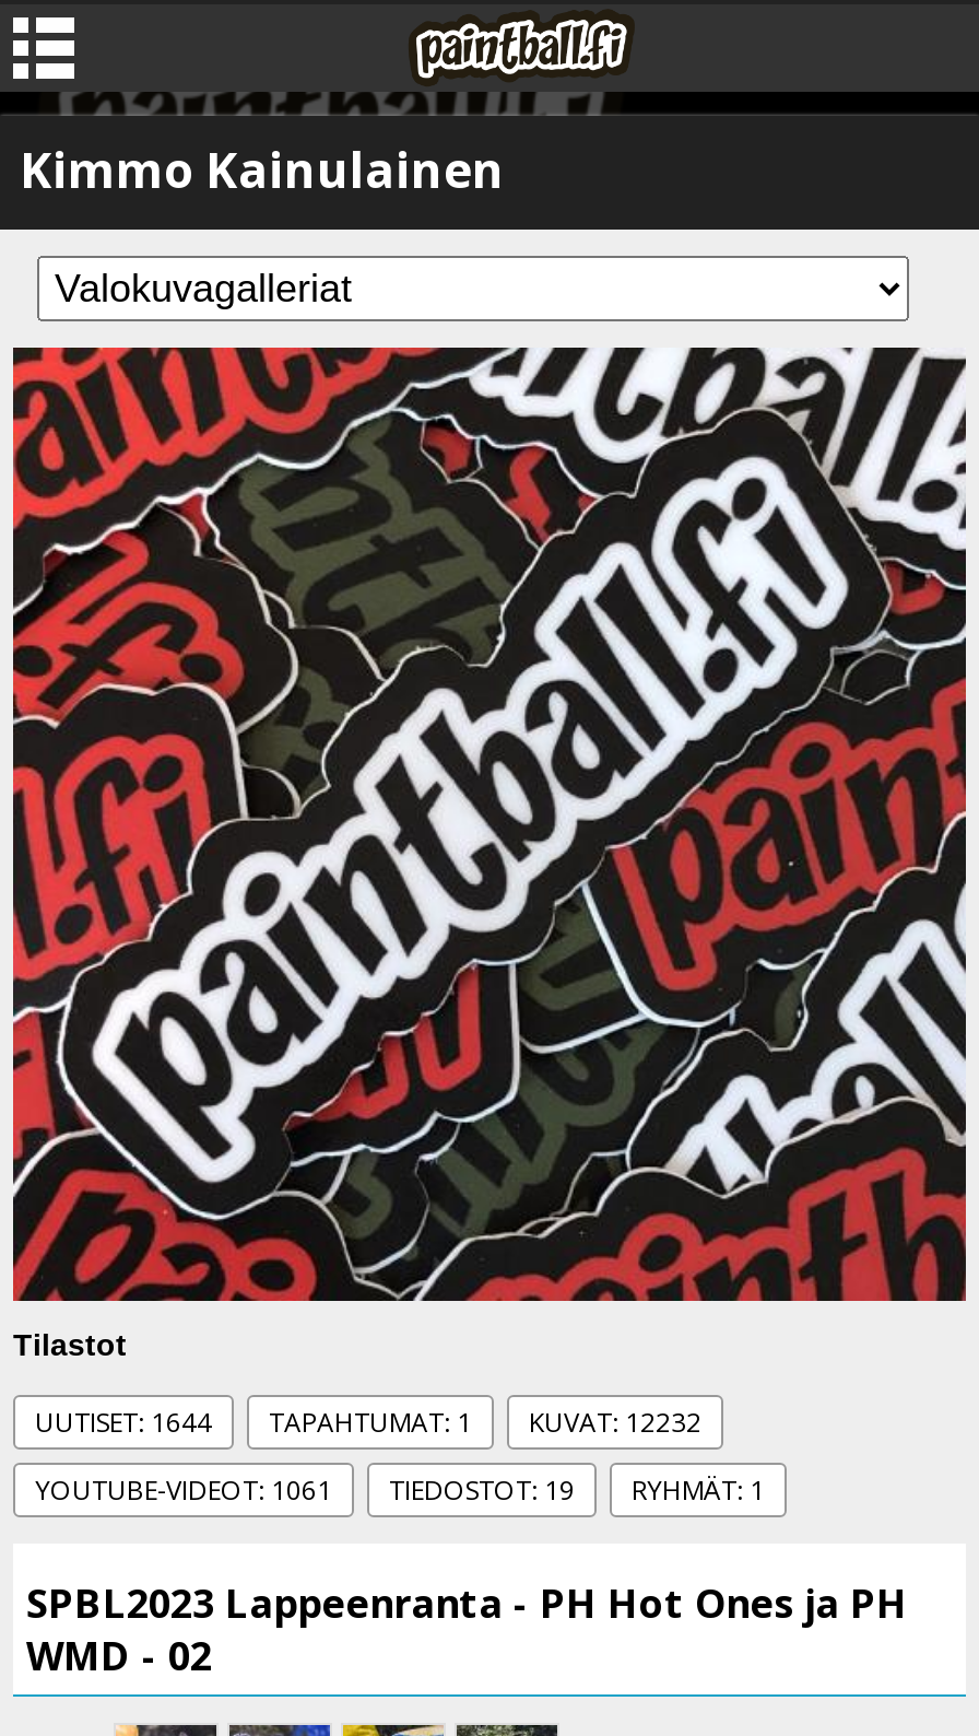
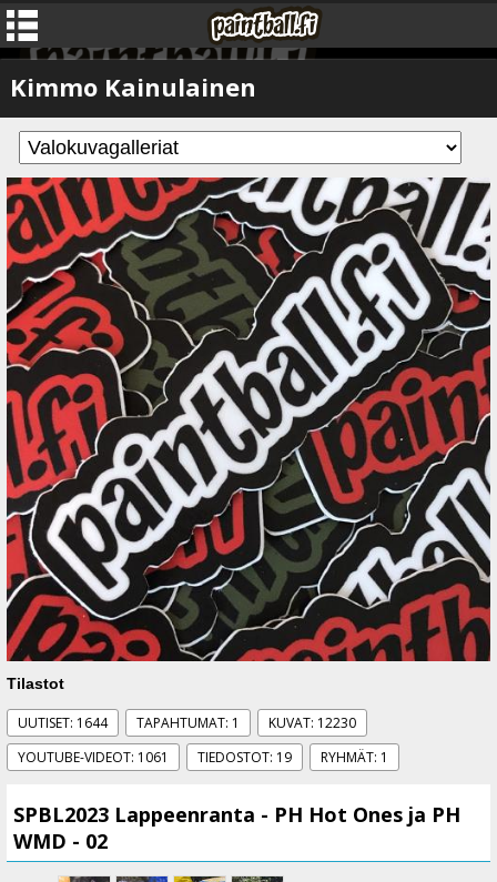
- UUTISET: 1644 TAPAHTUMAT: 1 KUVAT: 12232
+ UUTISET: 1644 TAPAHTUMAT: 1 KUVAT: 12230
